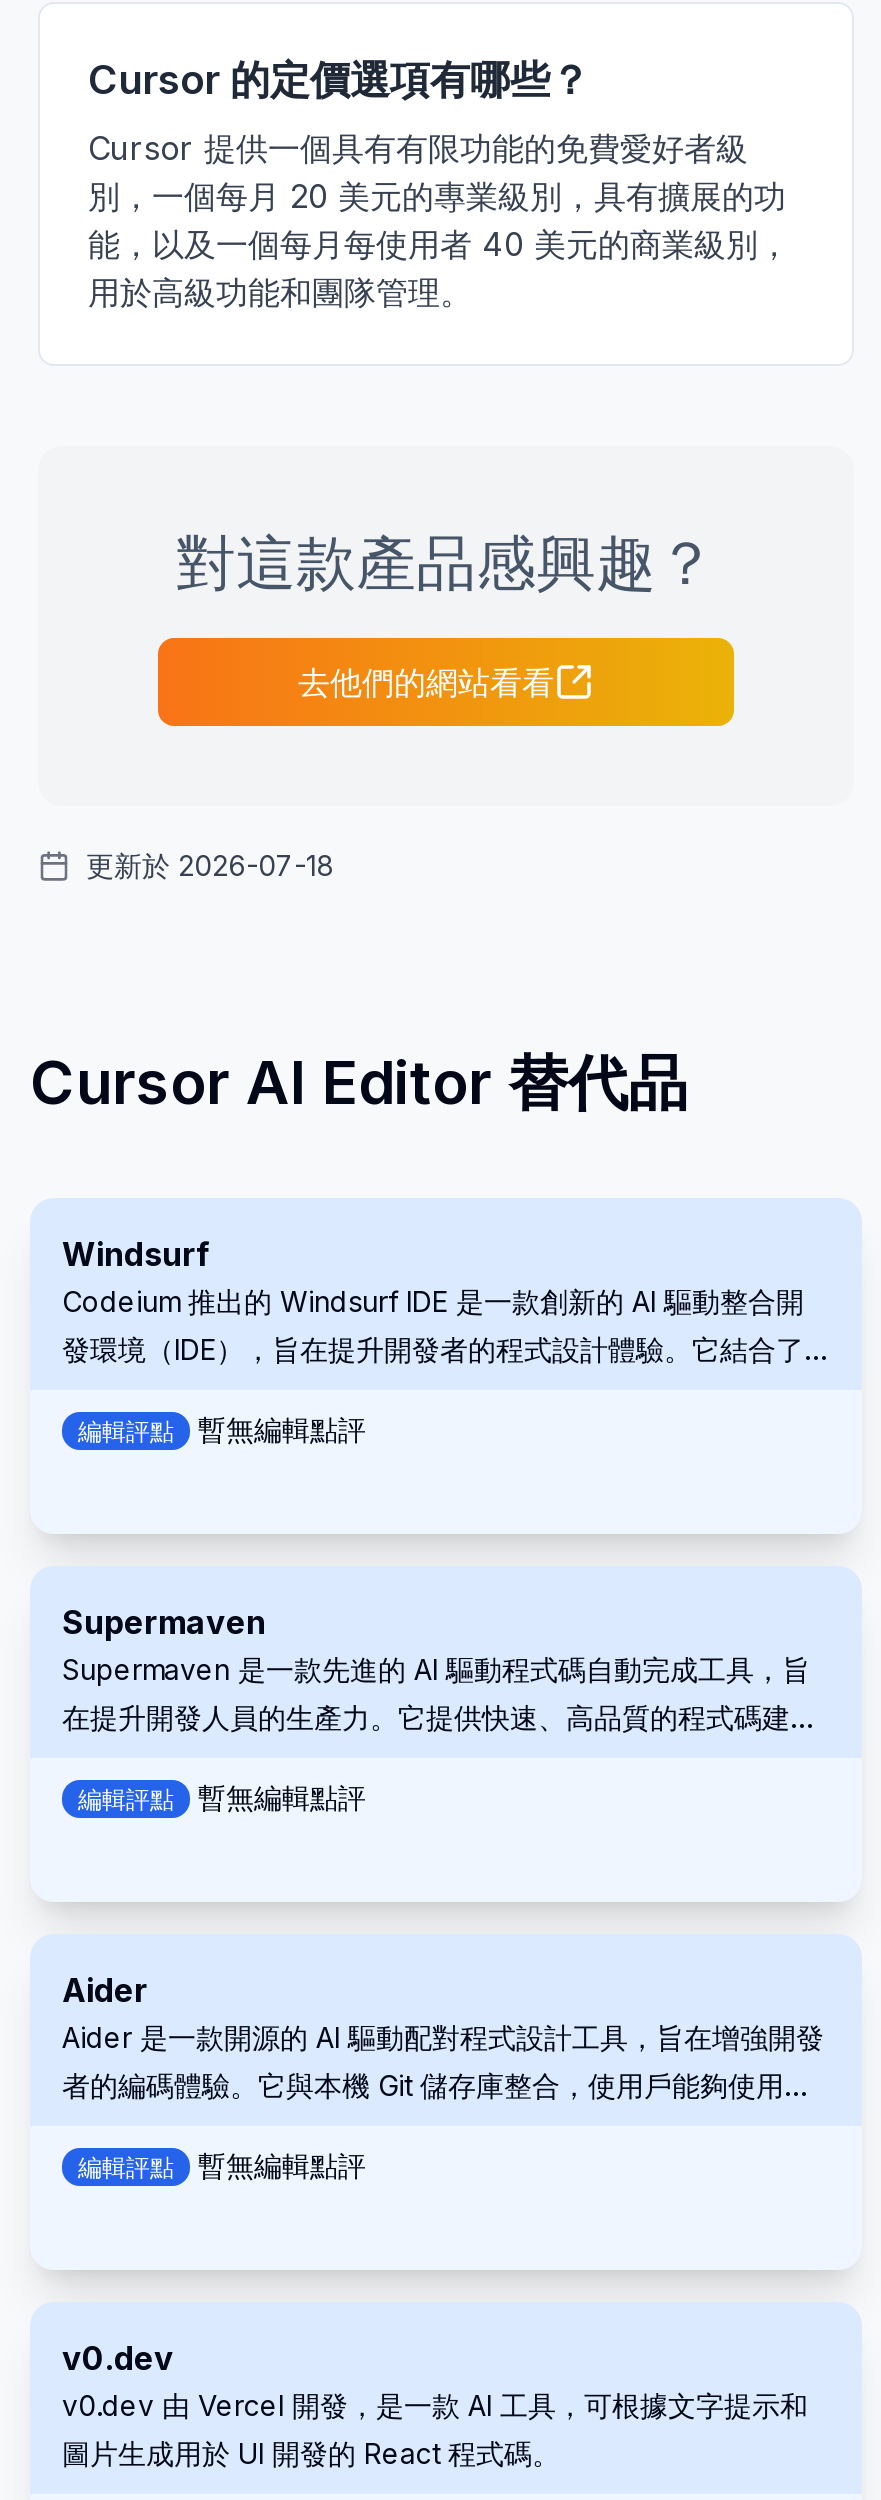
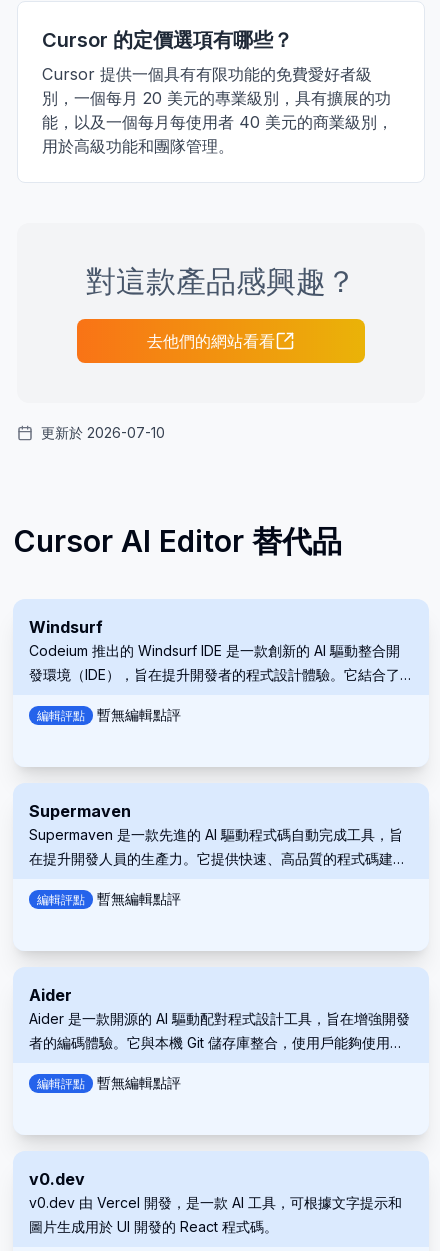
- 更新於 2026-07-18
+ 更新於 2026-07-10
